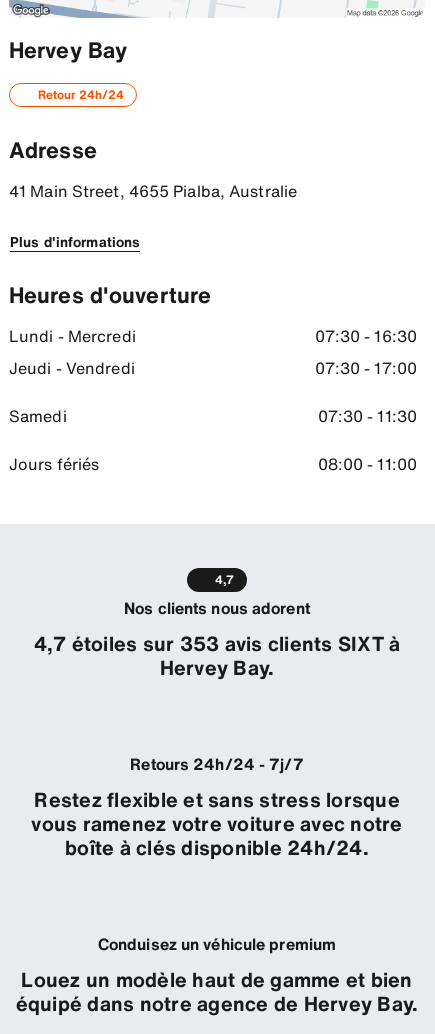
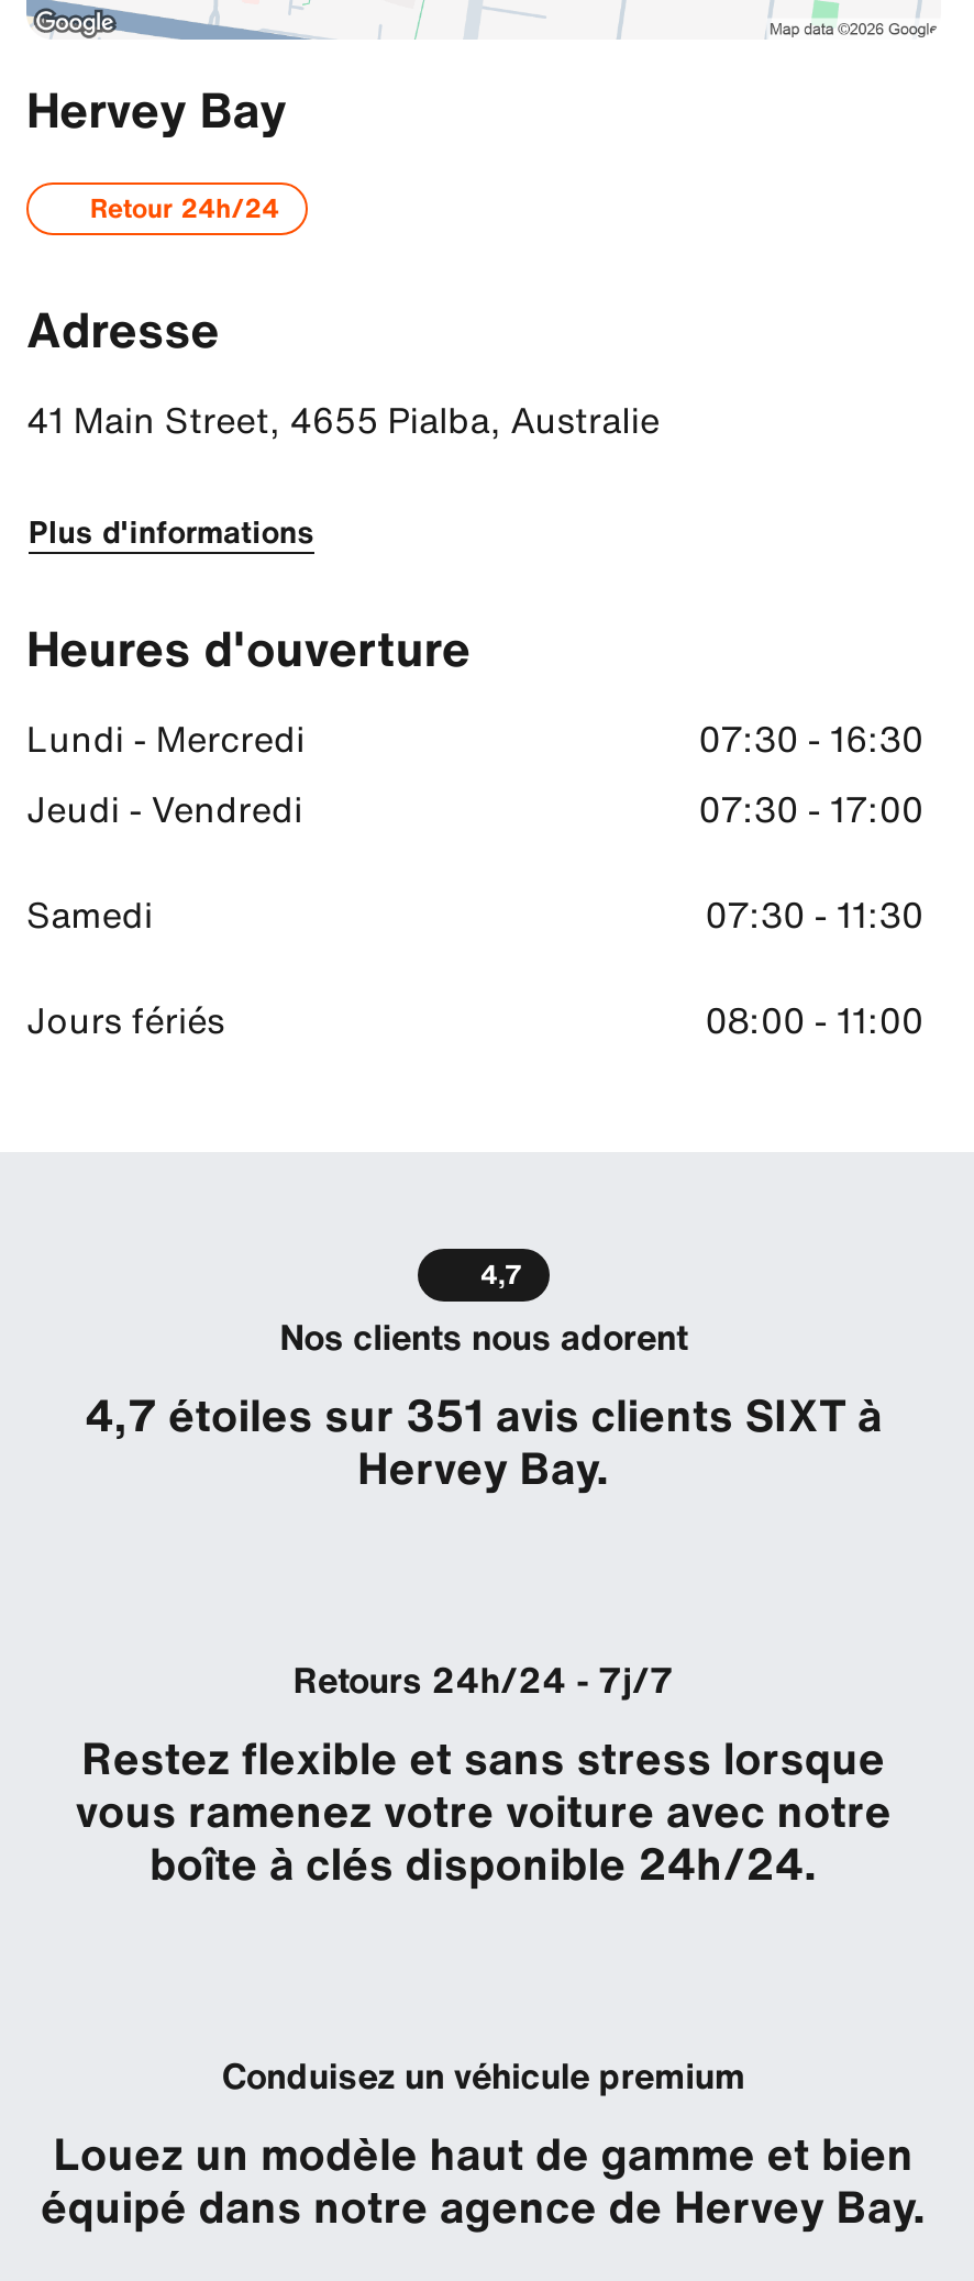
- 4,7 étoiles sur 353 avis clients SIXT à
+ 4,7 étoiles sur 351 avis clients SIXT à
